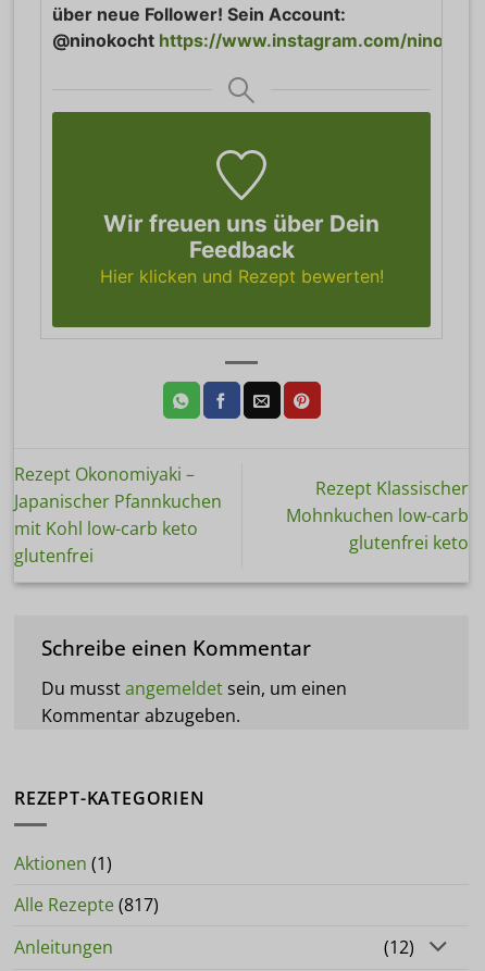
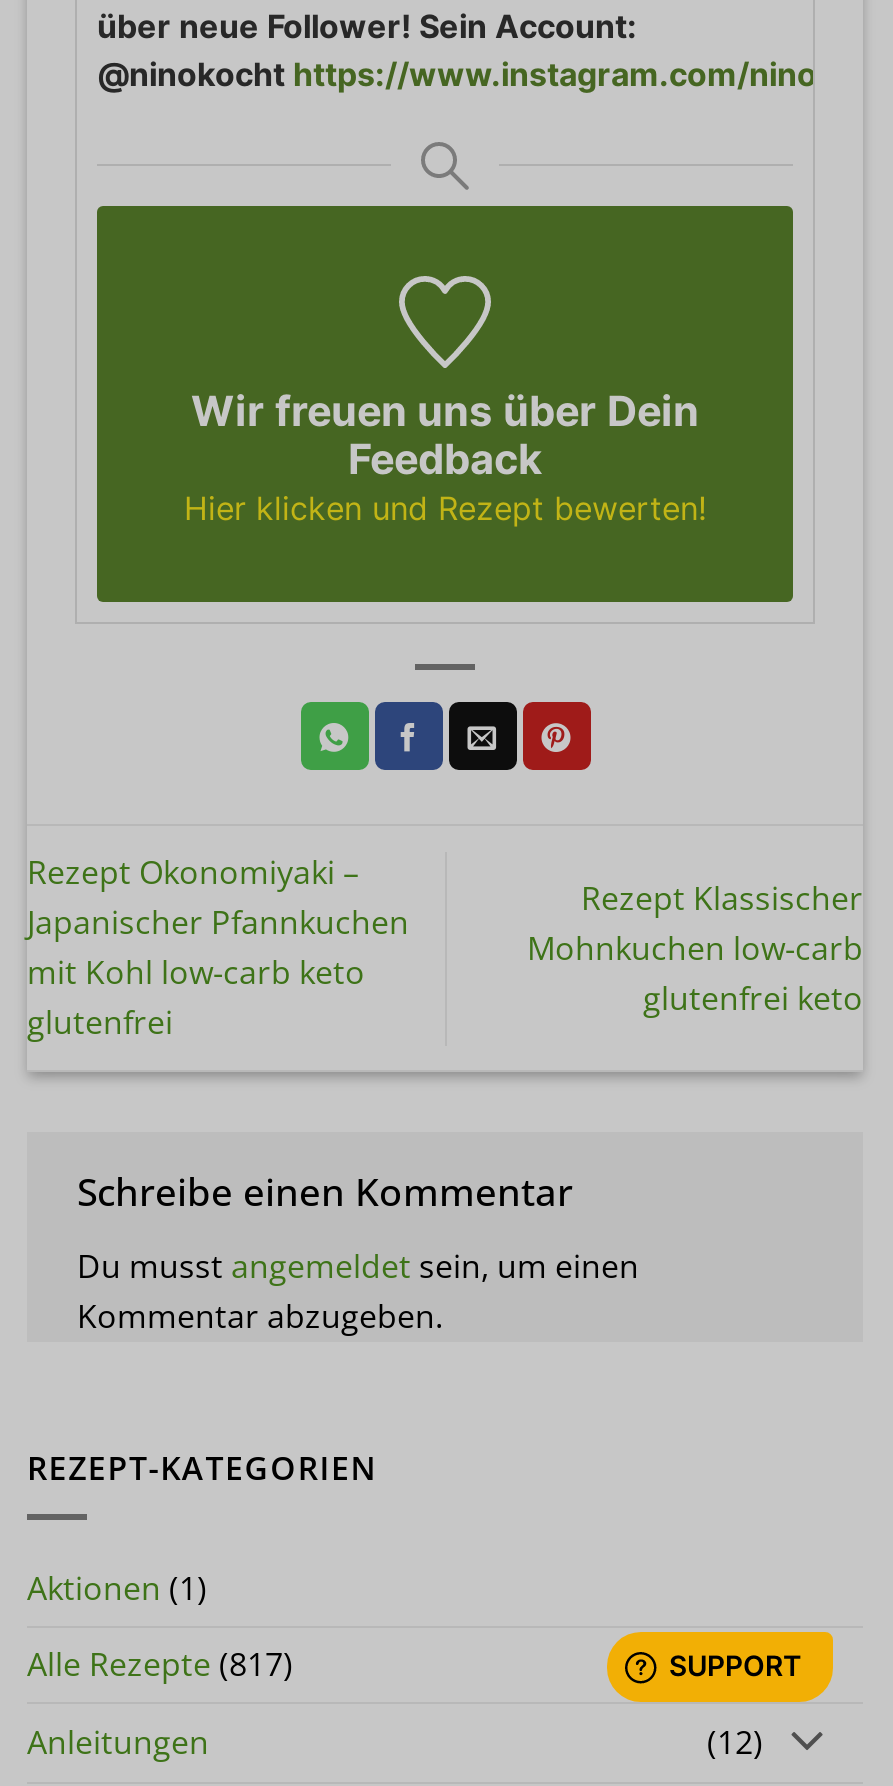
+ [image]
